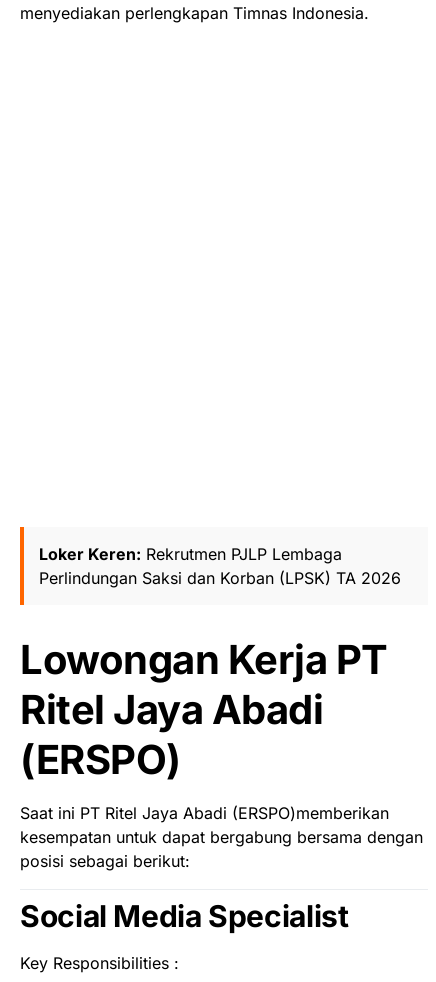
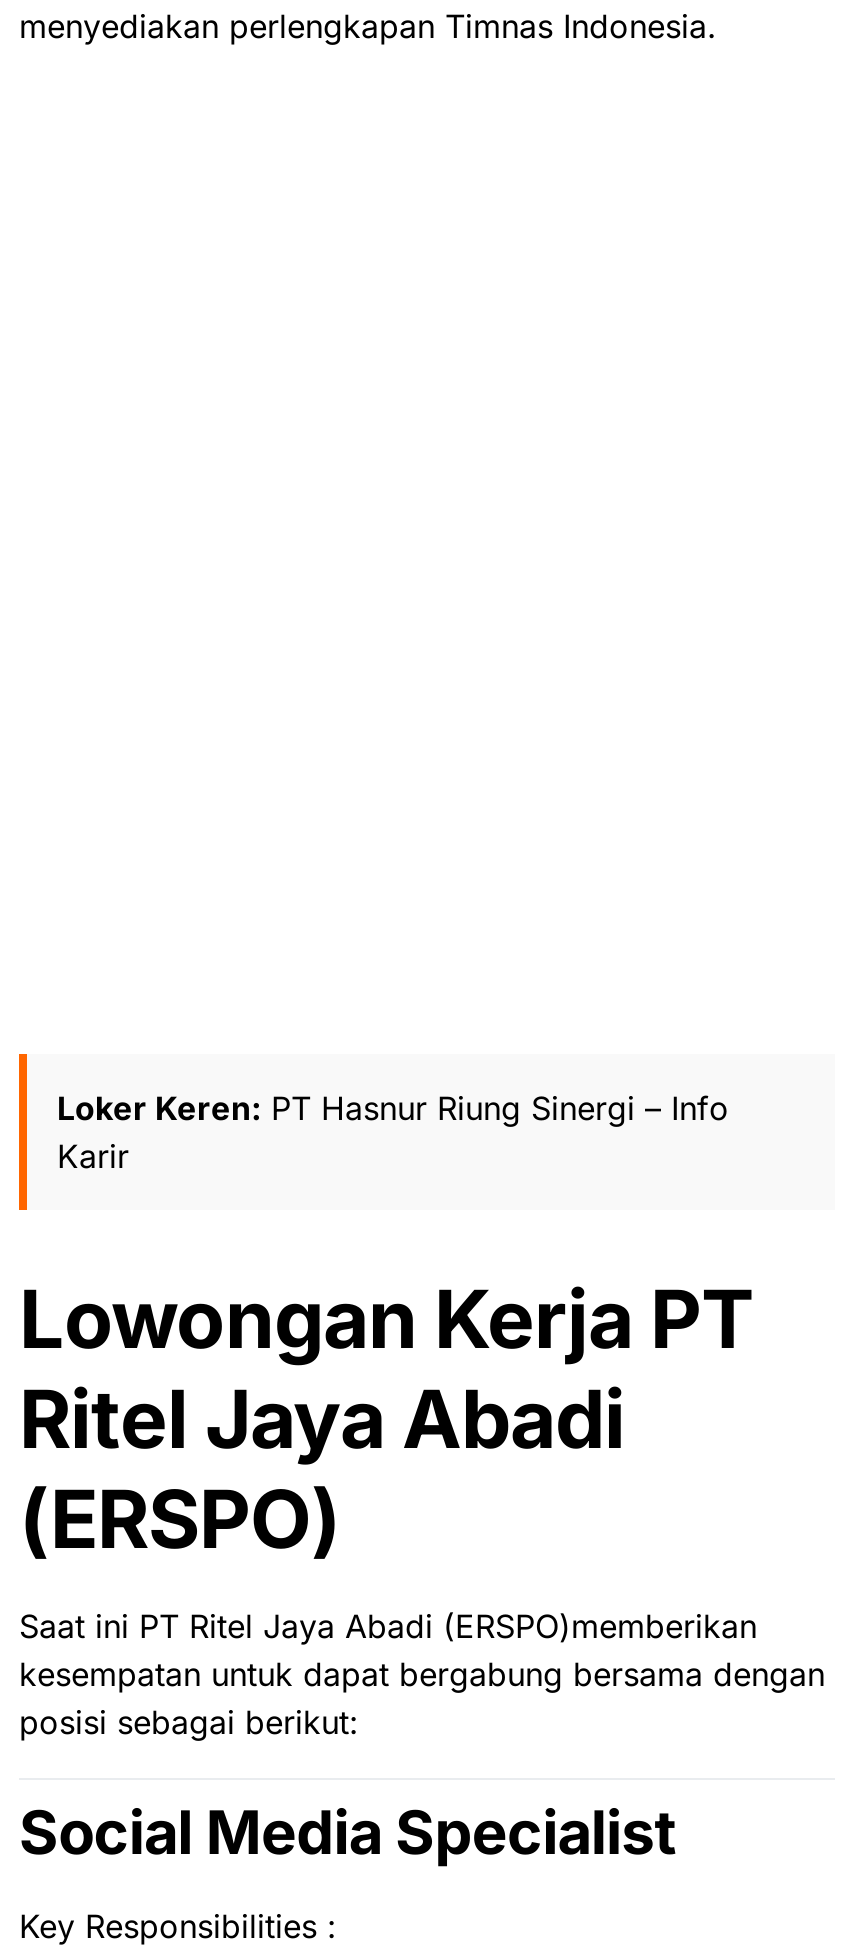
- Loker Keren: Rekrutmen PJLP Lembaga
- Perlindungan Saksi dan Korban (LPSK) TA 2026
+ Loker Keren: PT Hasnur Riung Sinergi – Info
+ Karir
